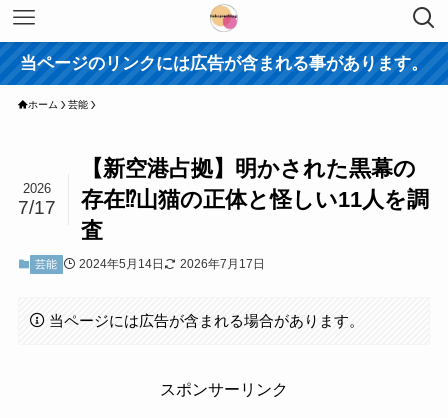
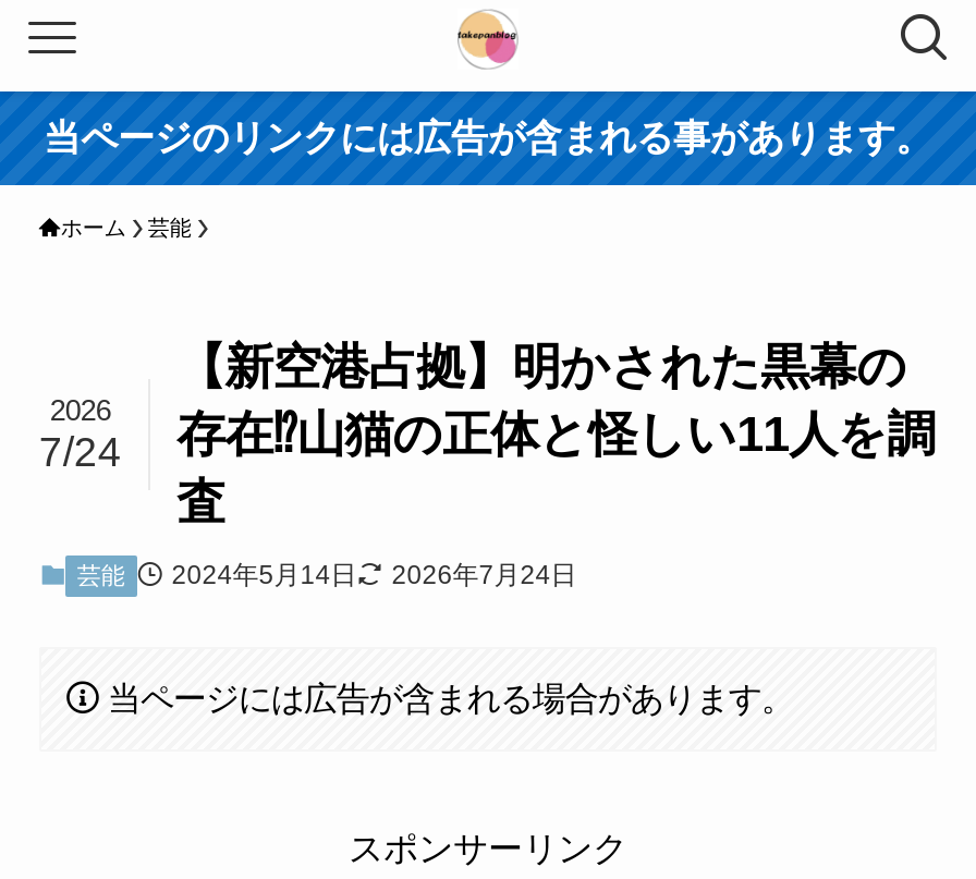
- 7/17 存在⁉︎山猫の正体と怪しい11人を調
+ 7/24 存在⁉︎山猫の正体と怪しい11人を調

- 芸能 2024年5月14日 2026年7月17日
+ 芸能 2024年5月14日 2026年7月24日
